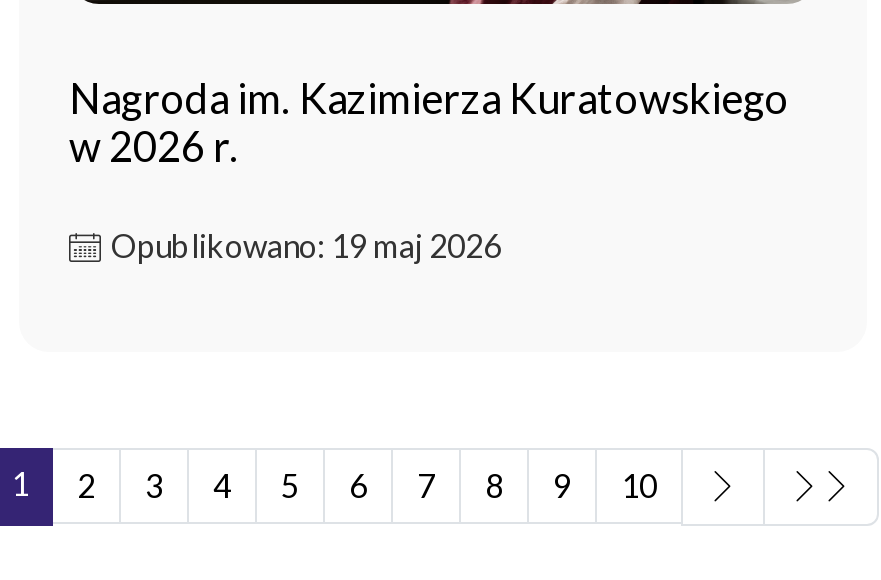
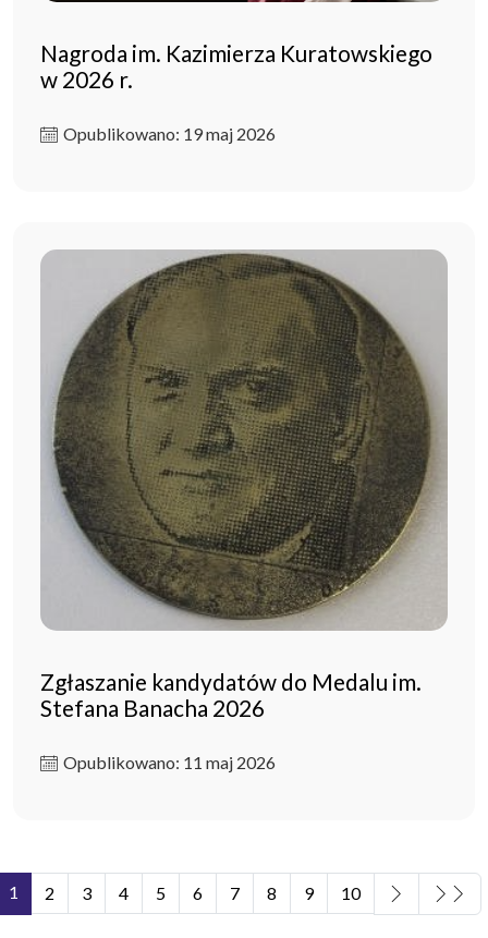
+ [image]
+ Zgłaszanie kandydatów do Medalu im.
+ Stefana Banacha 2026
+ Opublikowano: 11 maj 2026
